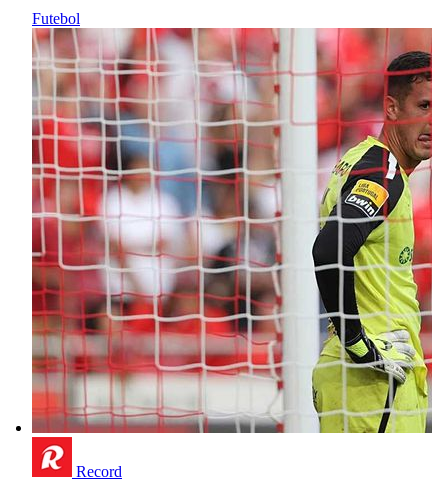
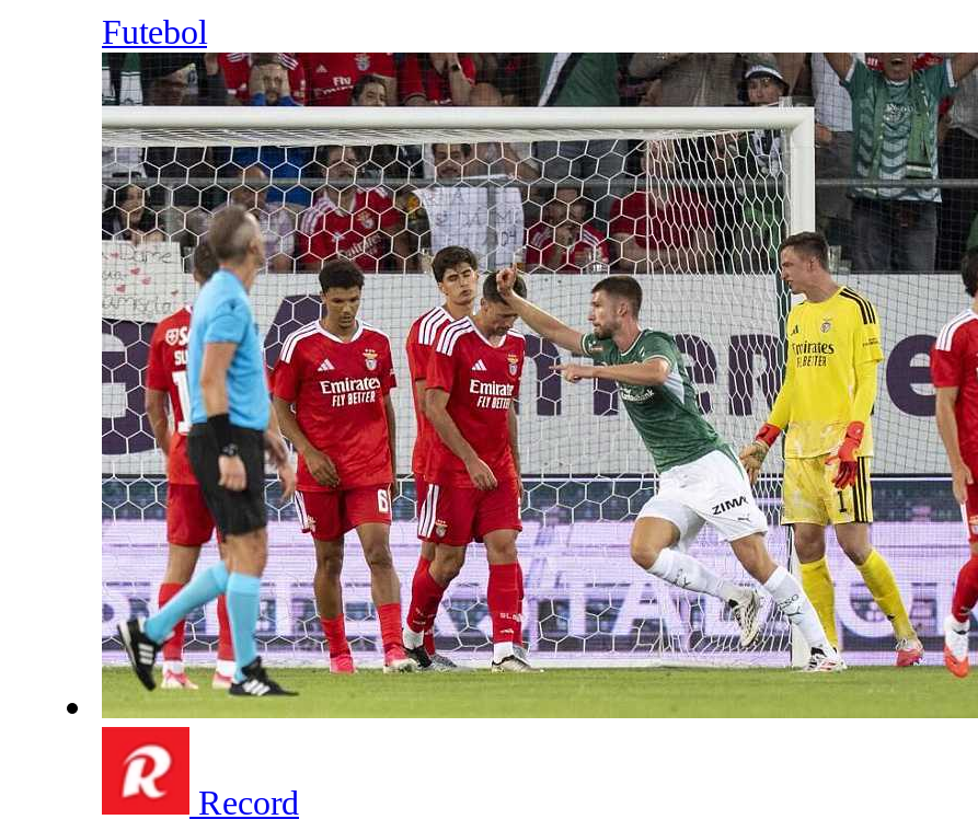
- [image]
+ [image]
